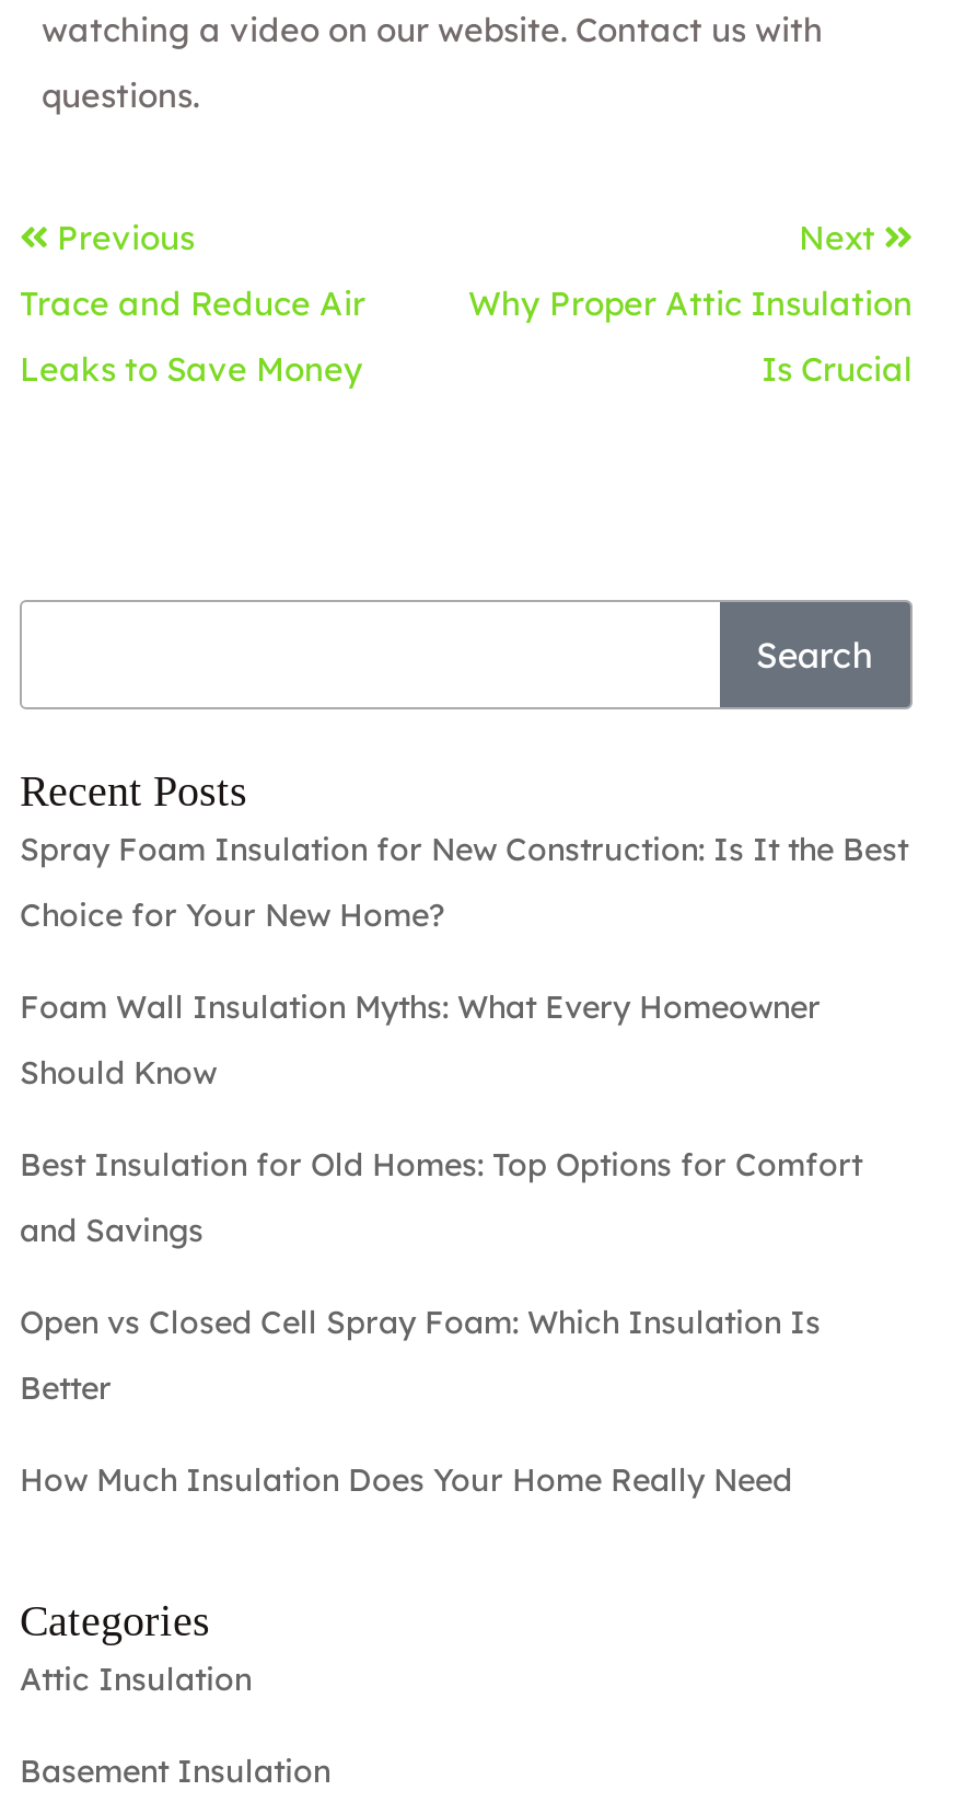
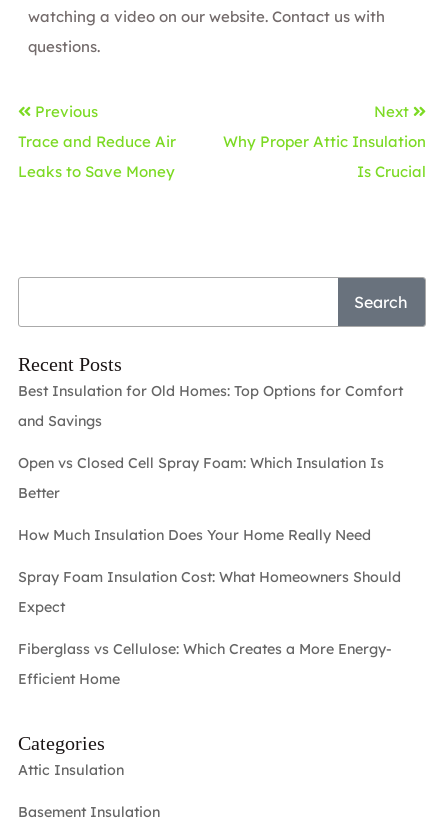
- Spray Foam Insulation for New Construction: Is It the Best
- Choice for Your New Home?
- Foam Wall Insulation Myths: What Every Homeowner
- Should Know

moved up: Best Insulation for Old Homes: Top Options for Comfort | and Savings | Open vs Closed Cell Spray Foam: Which Insulation Is | Better | How Much Insulation Does Your Home Really Need

+ Spray Foam Insulation Cost: What Homeowners Should
+ Expect
+ Fiberglass vs Cellulose: Which Creates a More Energy-
+ Efficient Home
